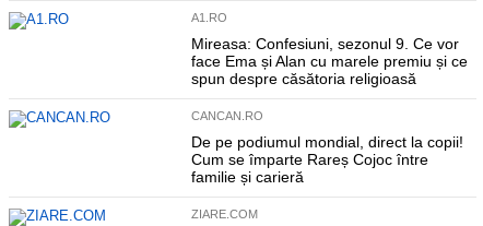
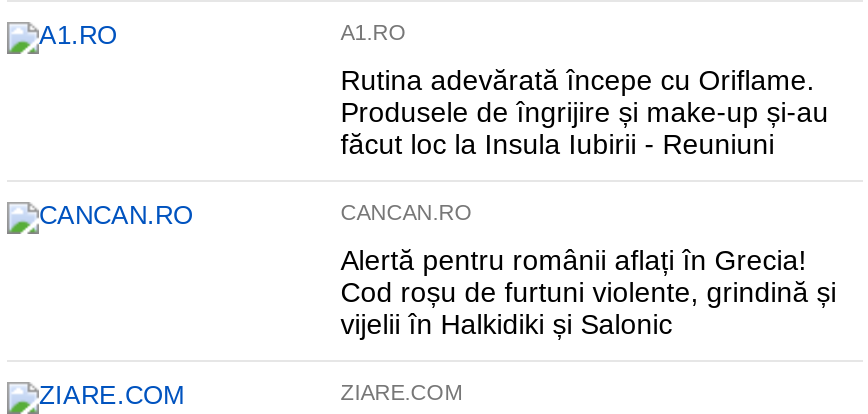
- Mireasa: Confesiuni, sezonul 9. Ce vor
- face Ema și Alan cu marele premiu și ce
- spun despre căsătoria religioasă
+ Rutina adevărată începe cu Oriflame.
+ Produsele de îngrijire și make-up și-au
+ făcut loc la Insula Iubirii - Reuniuni

- De pe podiumul mondial, direct la copii!
- Cum se împarte Rareș Cojoc între
- familie și carieră
+ Alertă pentru românii aflați în Grecia!
+ Cod roșu de furtuni violente, grindină și
+ vijelii în Halkidiki și Salonic
